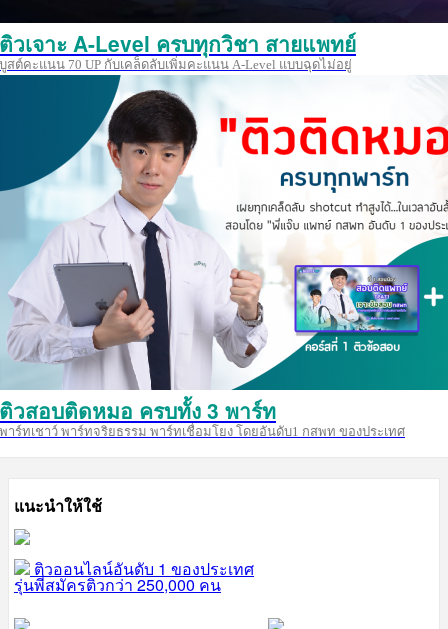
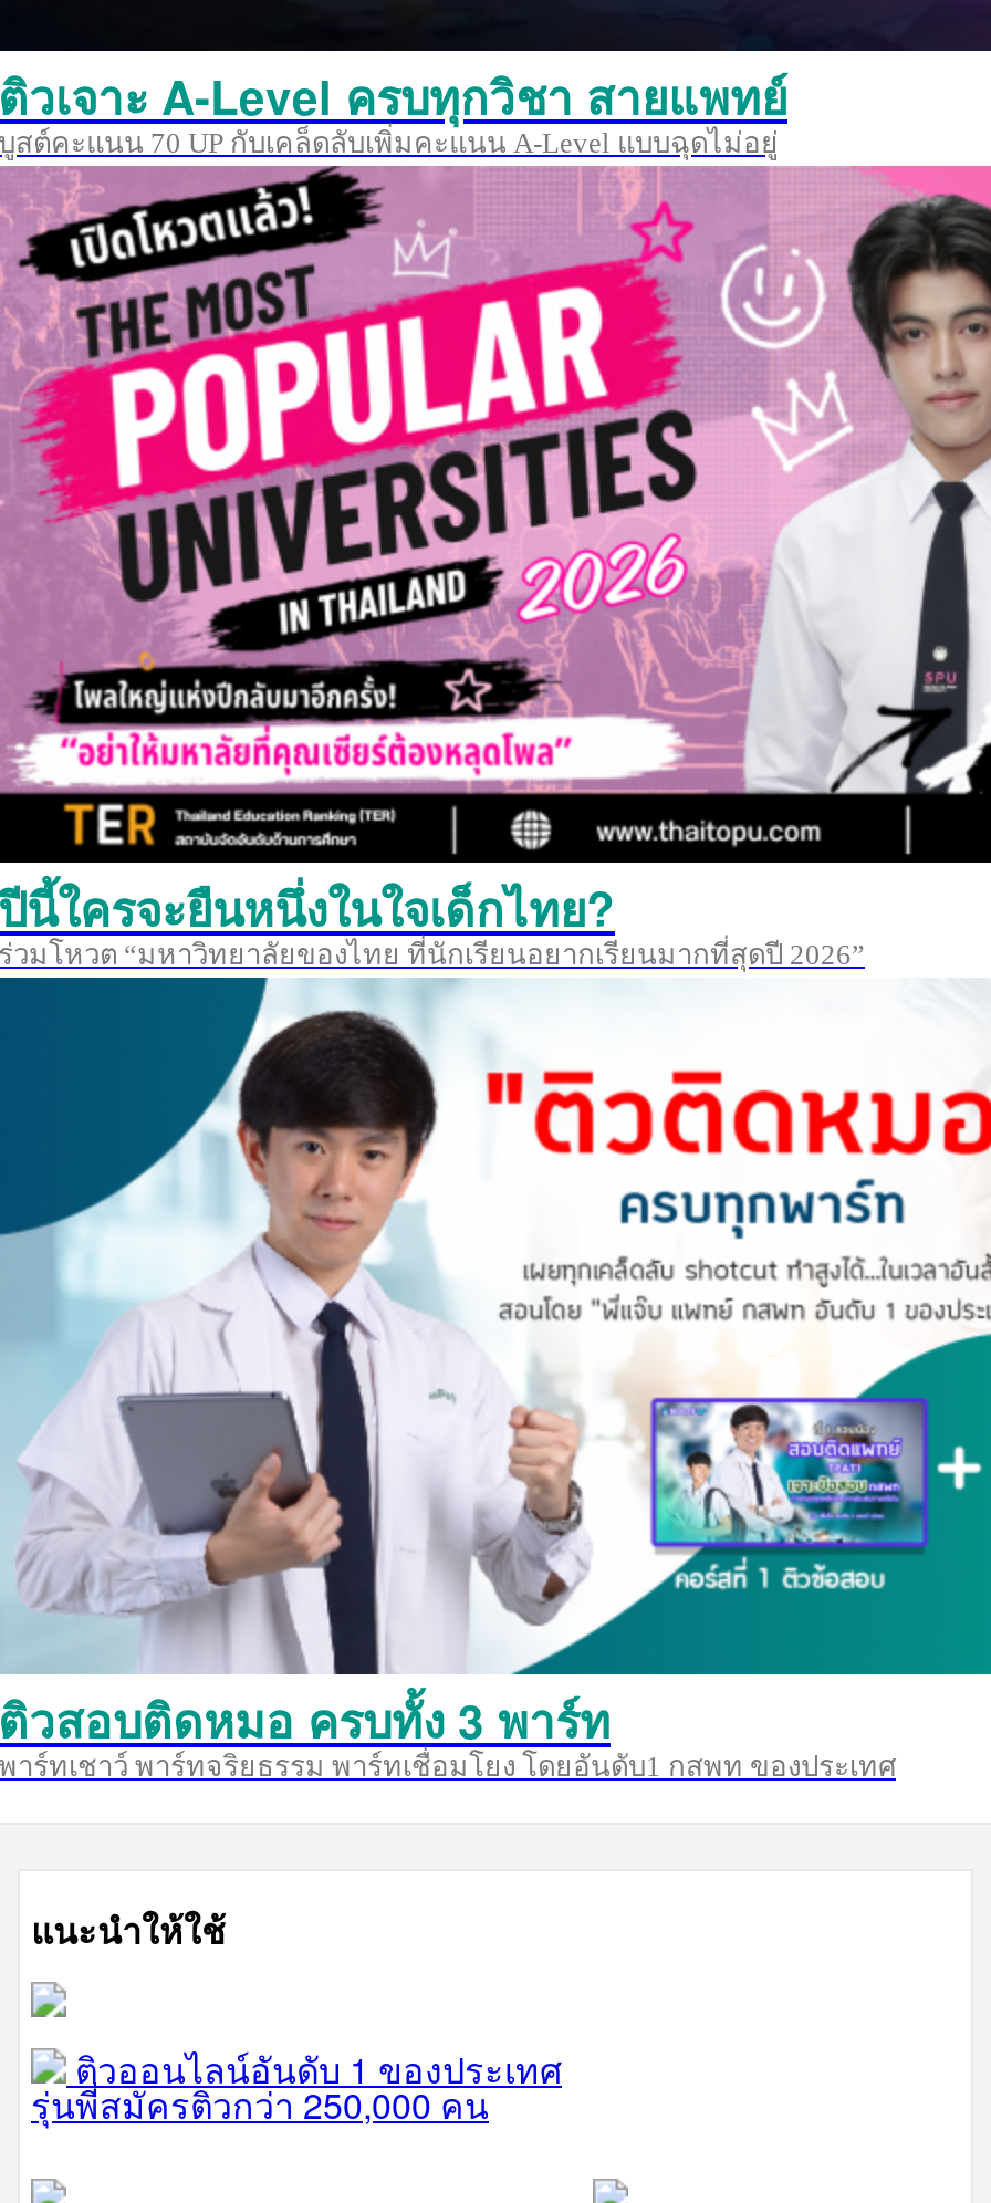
+ [image]
+ ปีนี้ใครจะยืนหนึ่งในใจเด็กไทย?
+ ร่วมโหวต “มหาวิทยาลัยของไทย ที่นักเรียนอยากเรียนมากที่สุดปี 2026”
